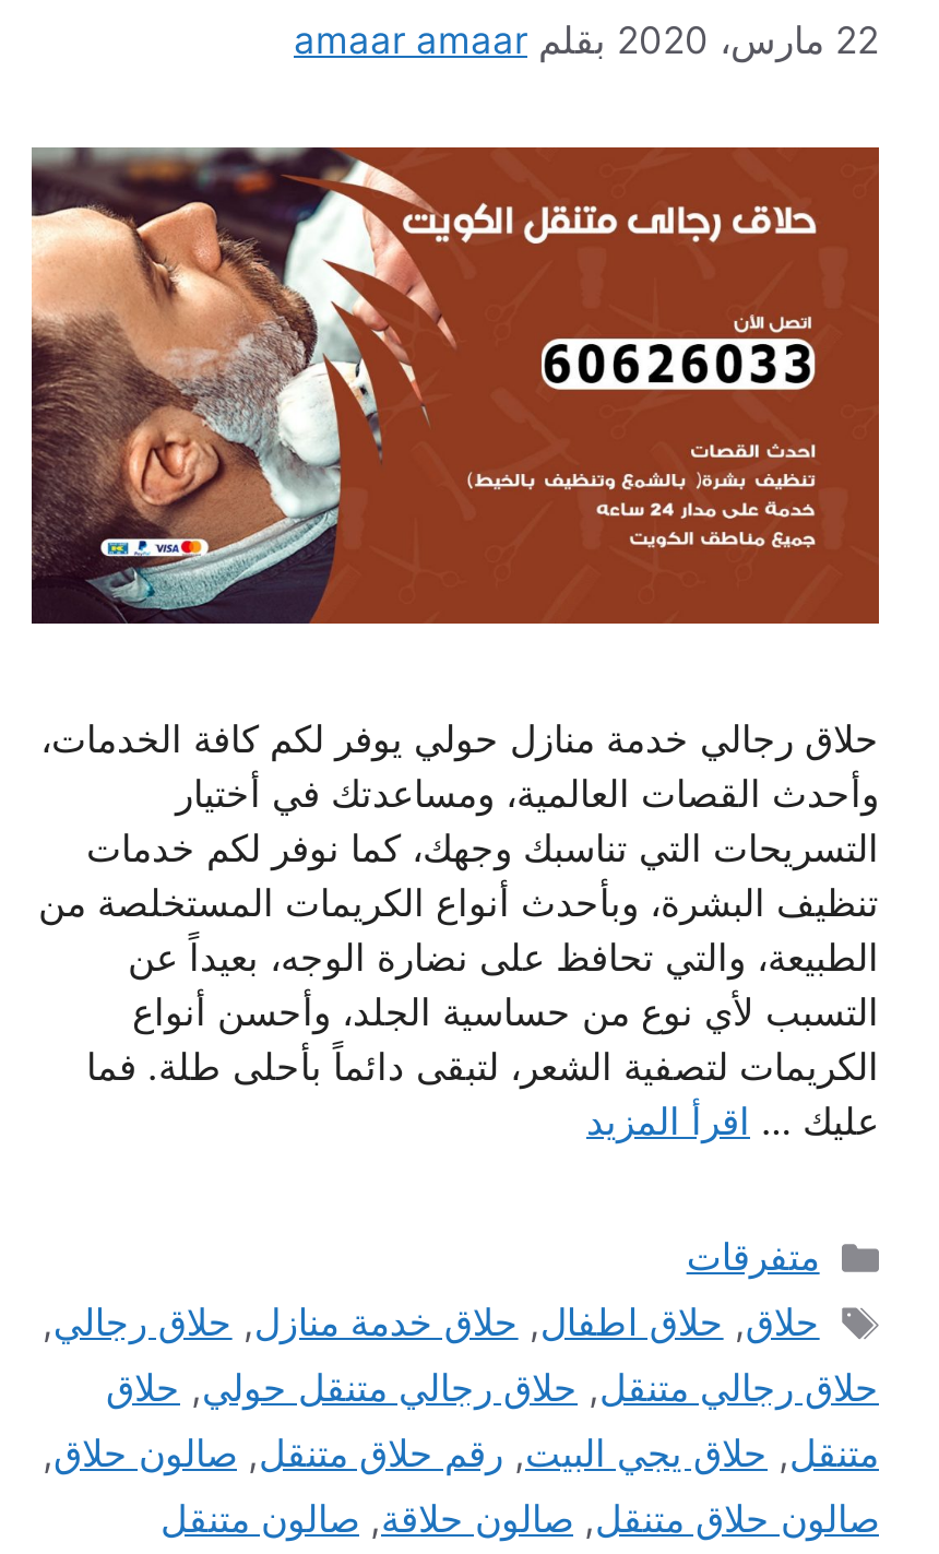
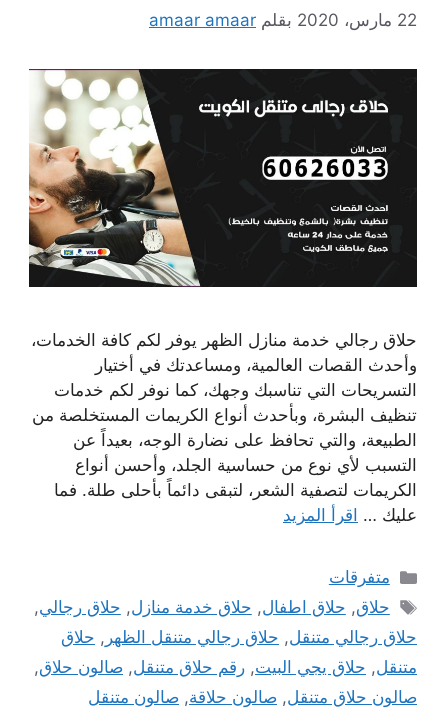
- [image]
+ [image]

- حلاق رجالي خدمة منازل حولي يوفر لكم كافة الخدمات،
+ حلاق رجالي خدمة منازل الظهر يوفر لكم كافة الخدمات،

- حلاق رجالي متنقل, حلاق رجالي متنقل حولي, حلاق
+ حلاق رجالي متنقل, حلاق رجالي متنقل الظهر, حلاق
